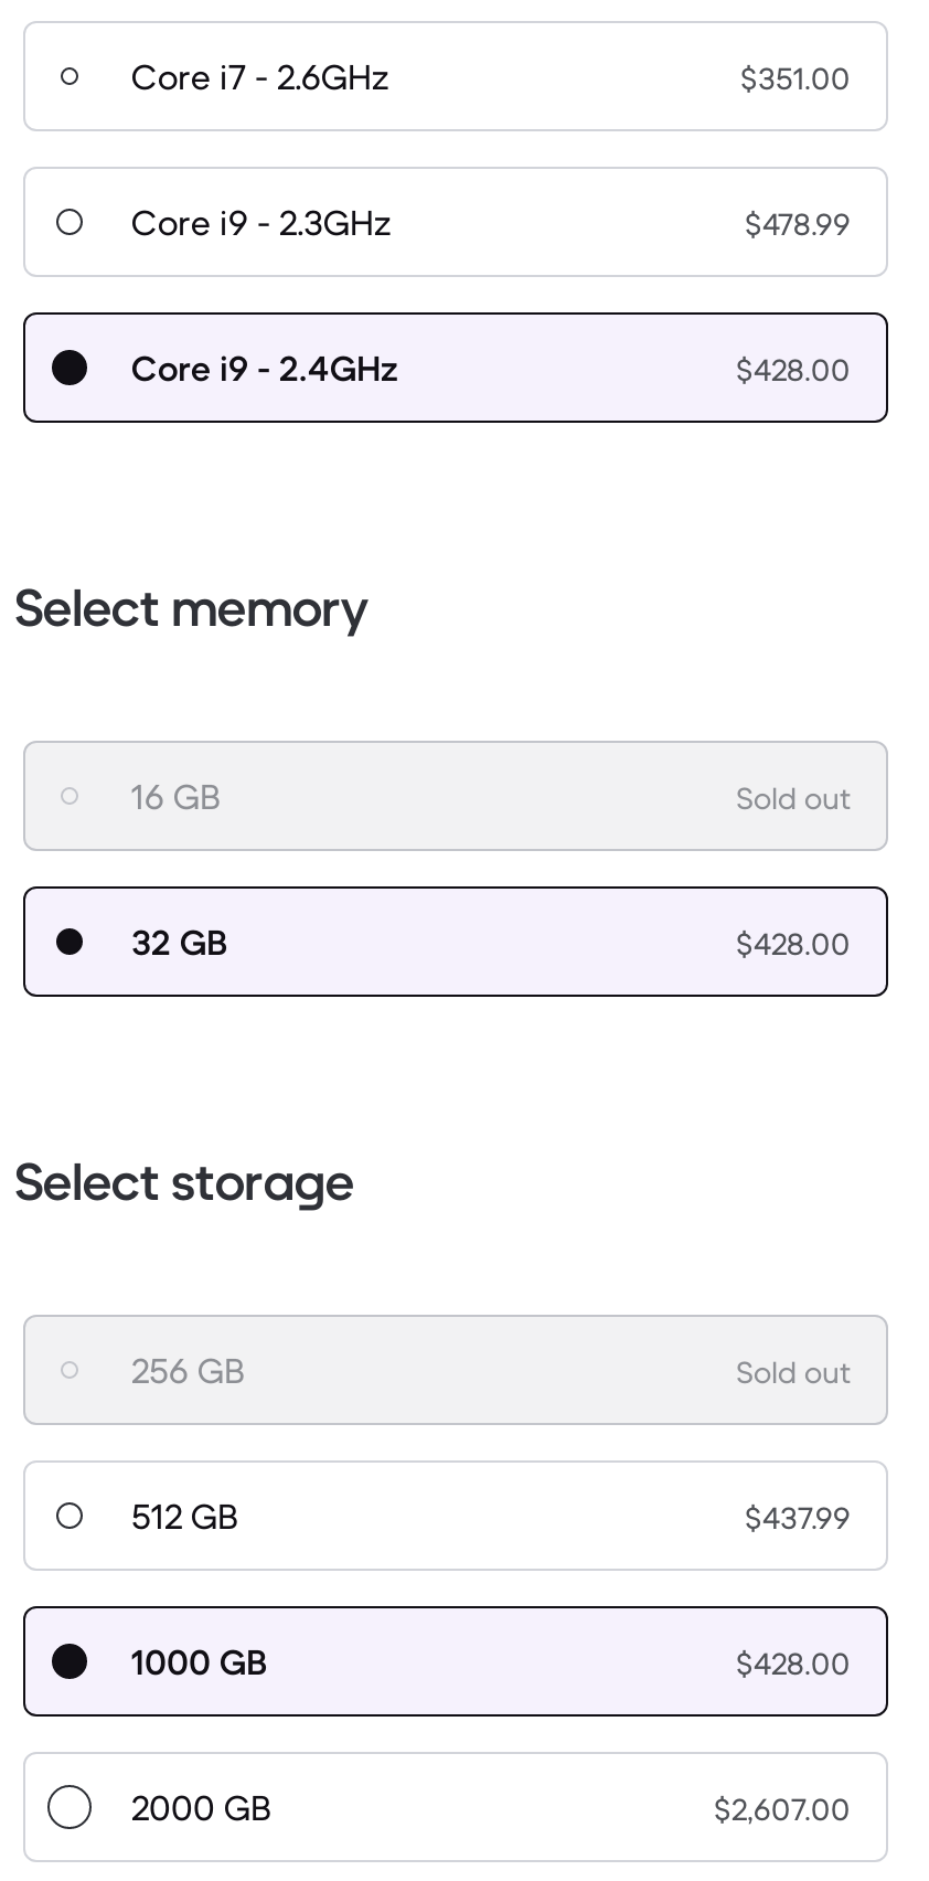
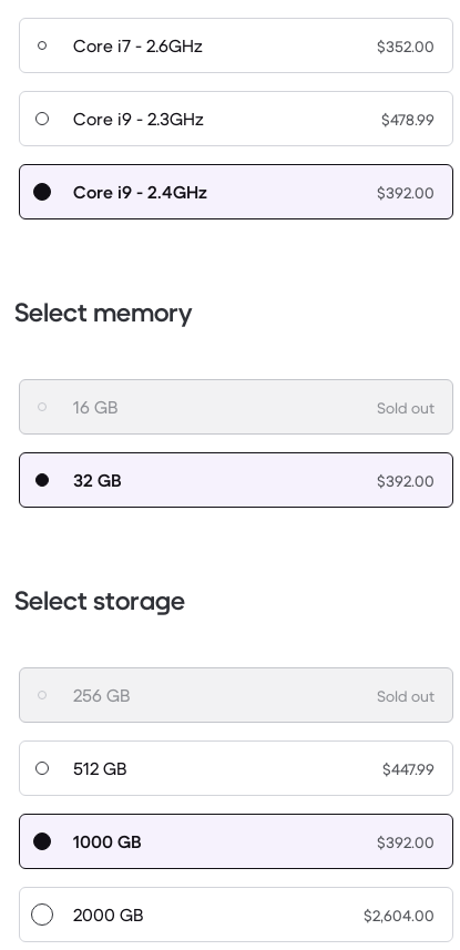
- $351.00
+ $352.00

- $428.00
+ $392.00

- $428.00
+ $392.00

- $437.99
+ $447.99

- $428.00
+ $392.00

- $2,607.00
+ $2,604.00
